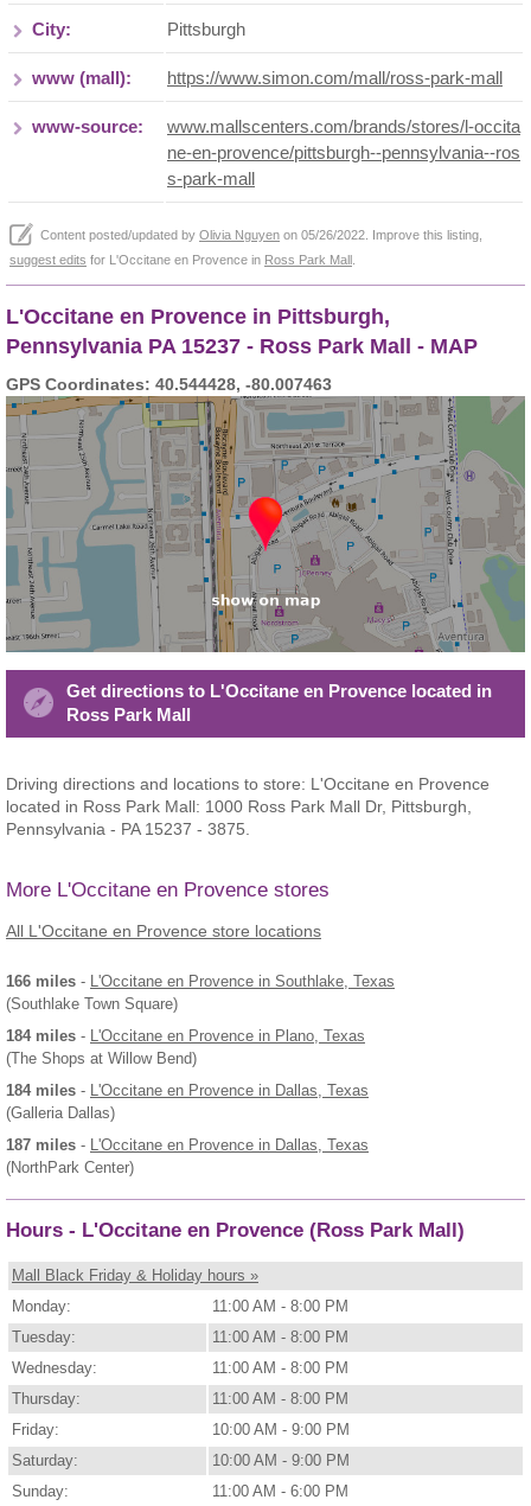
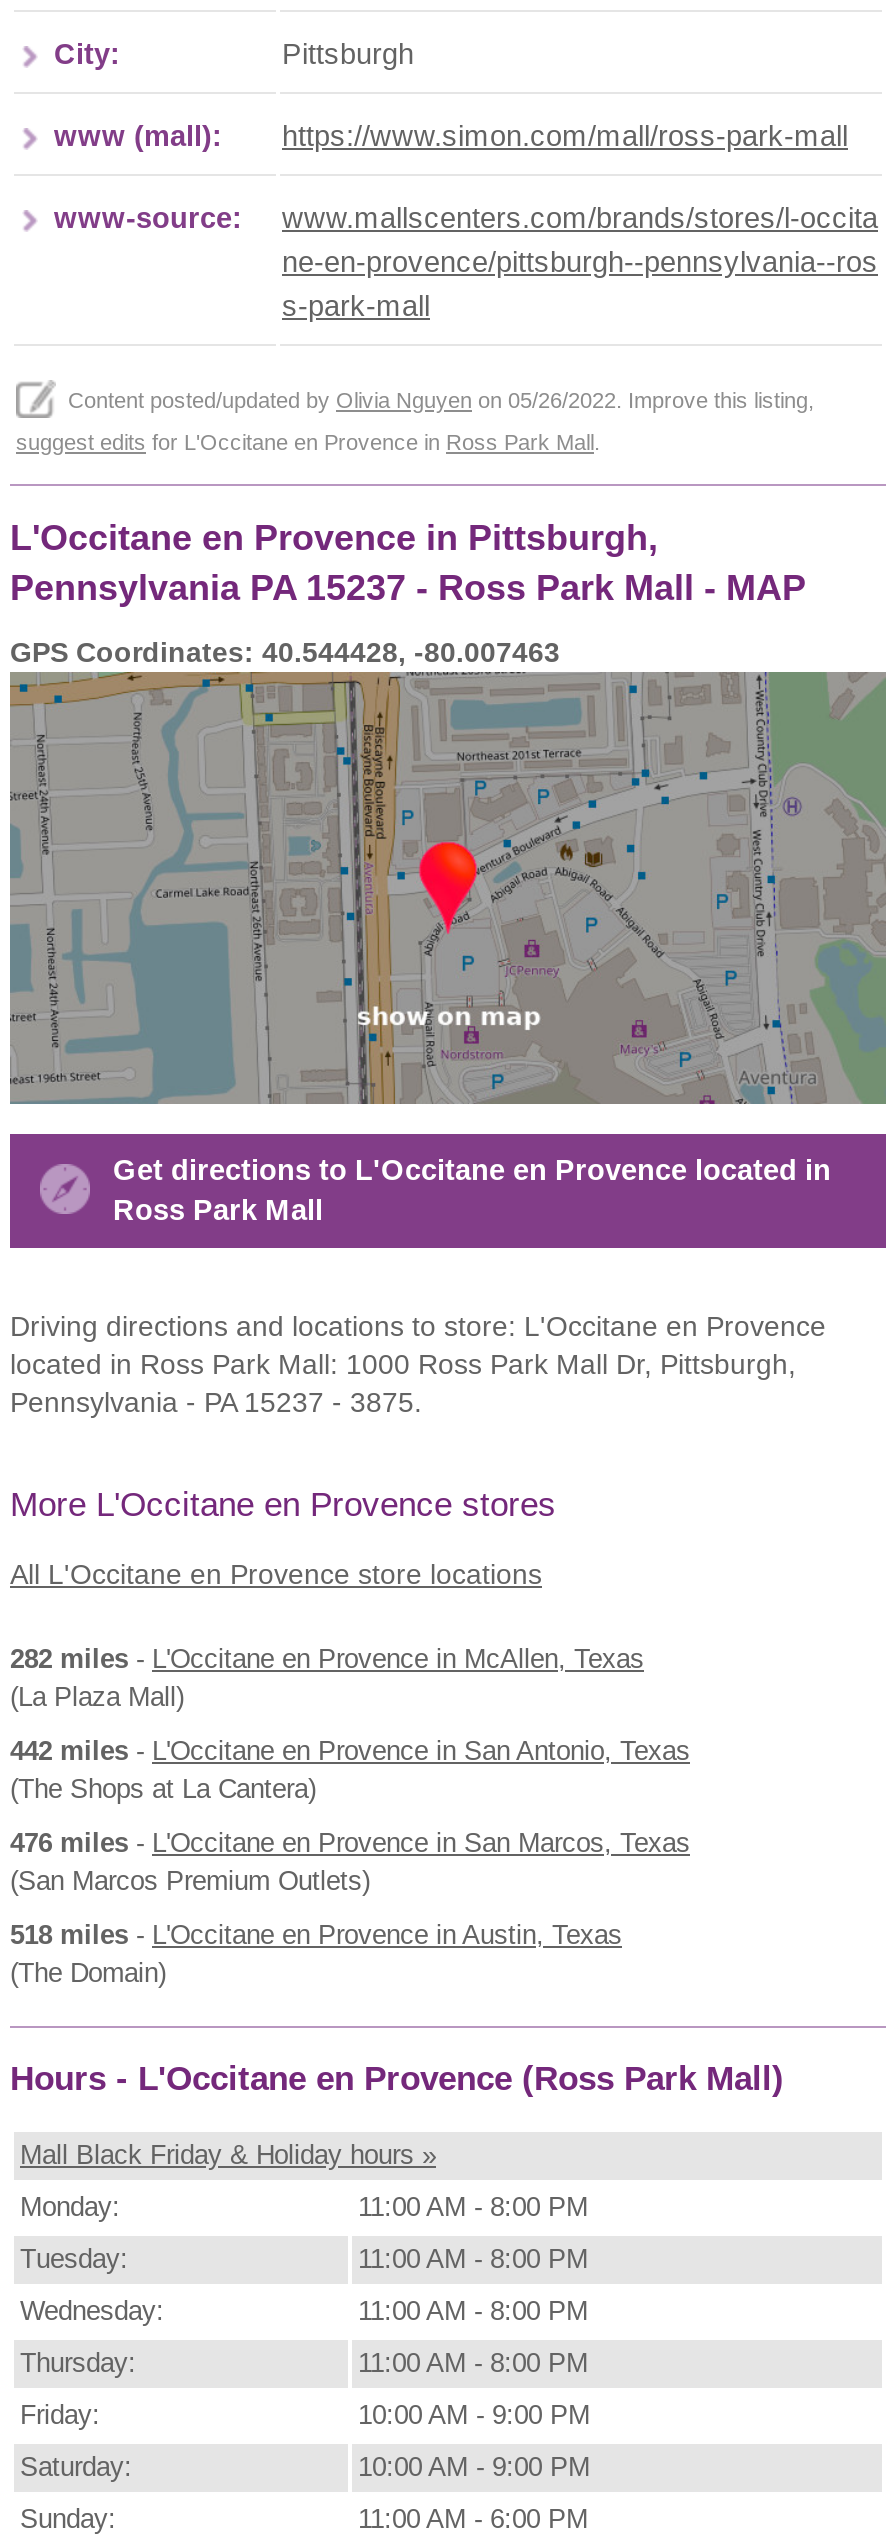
- 166 miles - L'Occitane en Provence in Southlake, Texas
- (Southlake Town Square)
+ 282 miles - L'Occitane en Provence in McAllen, Texas
+ (La Plaza Mall)

- 184 miles - L'Occitane en Provence in Plano, Texas
- (The Shops at Willow Bend)
+ 442 miles - L'Occitane en Provence in San Antonio, Texas
+ (The Shops at La Cantera)

- 184 miles - L'Occitane en Provence in Dallas, Texas
- (Galleria Dallas)
+ 476 miles - L'Occitane en Provence in San Marcos, Texas
+ (San Marcos Premium Outlets)

- 187 miles - L'Occitane en Provence in Dallas, Texas
- (NorthPark Center)
+ 518 miles - L'Occitane en Provence in Austin, Texas
+ (The Domain)
